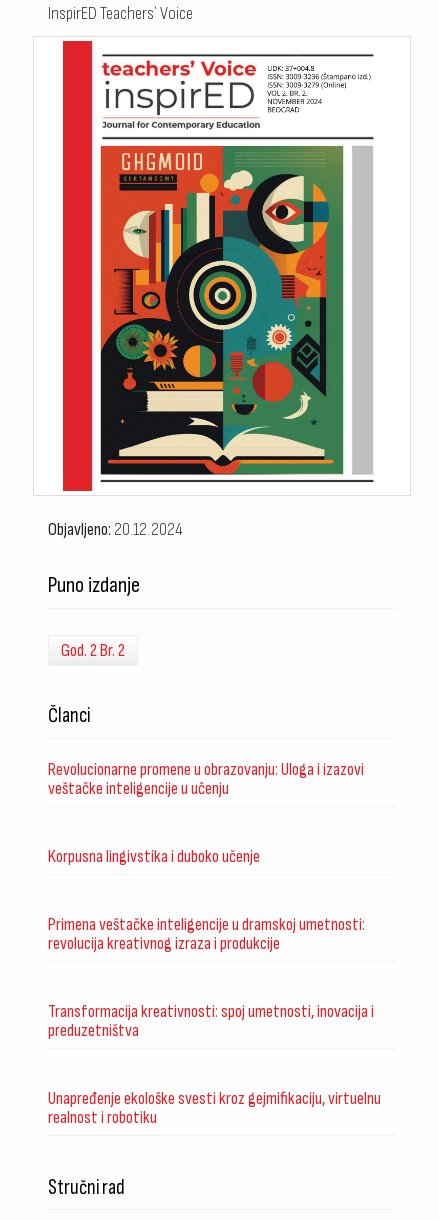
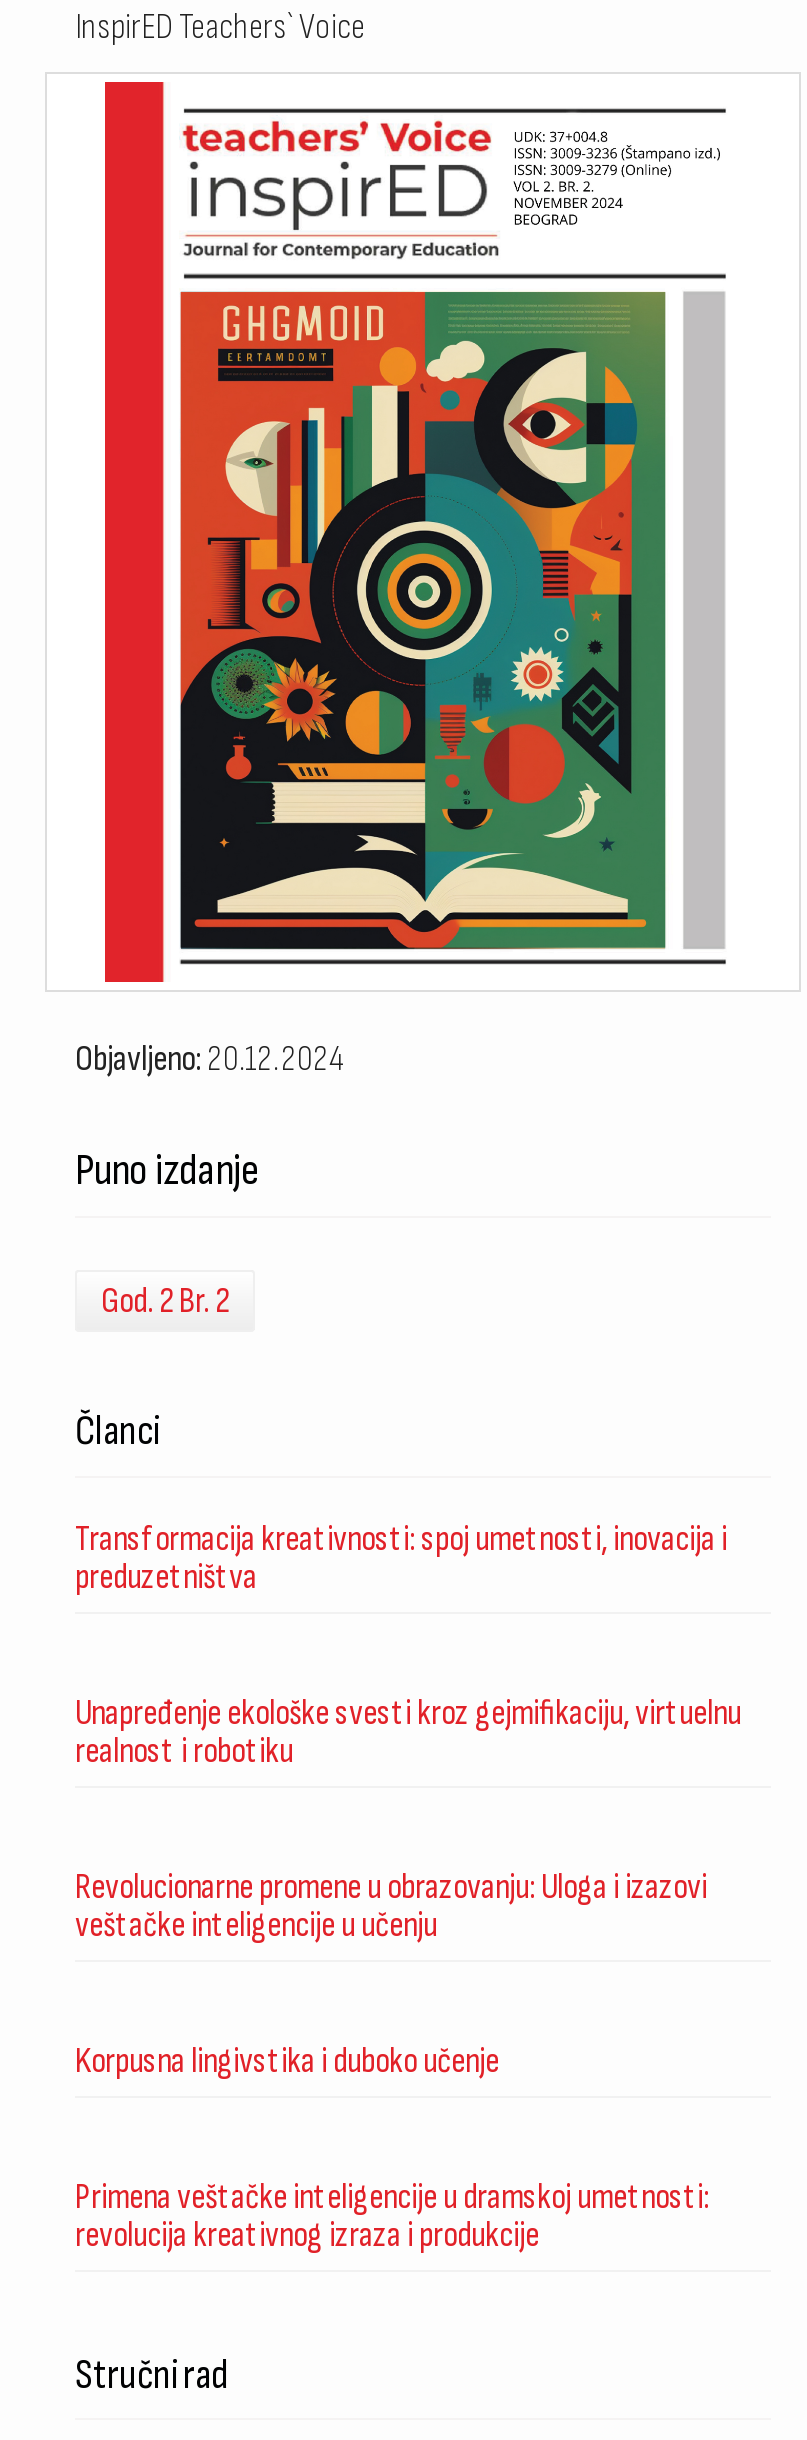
moved down: Revolucionarne promene u obrazovanju: Uloga i izazovi | veštačke inteligencije u učenju | Korpusna lingivstika i duboko učenje | Primena veštačke inteligencije u dramskoj umetnosti: | revolucija kreativnog izraza i produkcije

moved up: Transformacija kreativnosti: spoj umetnosti, inovacija i | preduzetništva | Unapređenje ekološke svesti kroz gejmifikaciju, virtuelnu | realnost i robotiku
